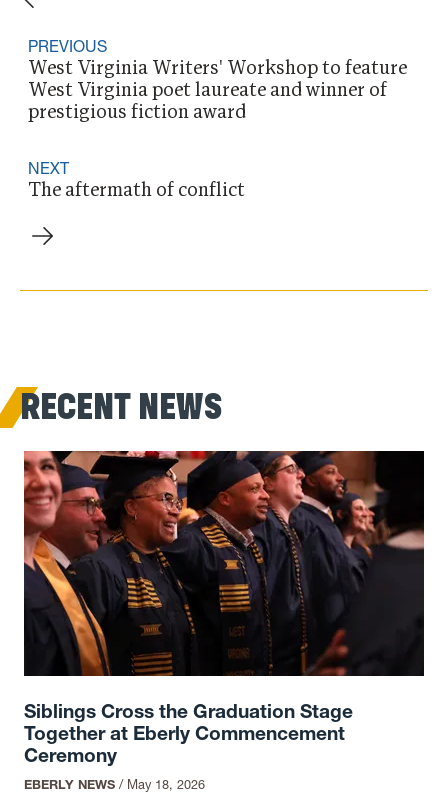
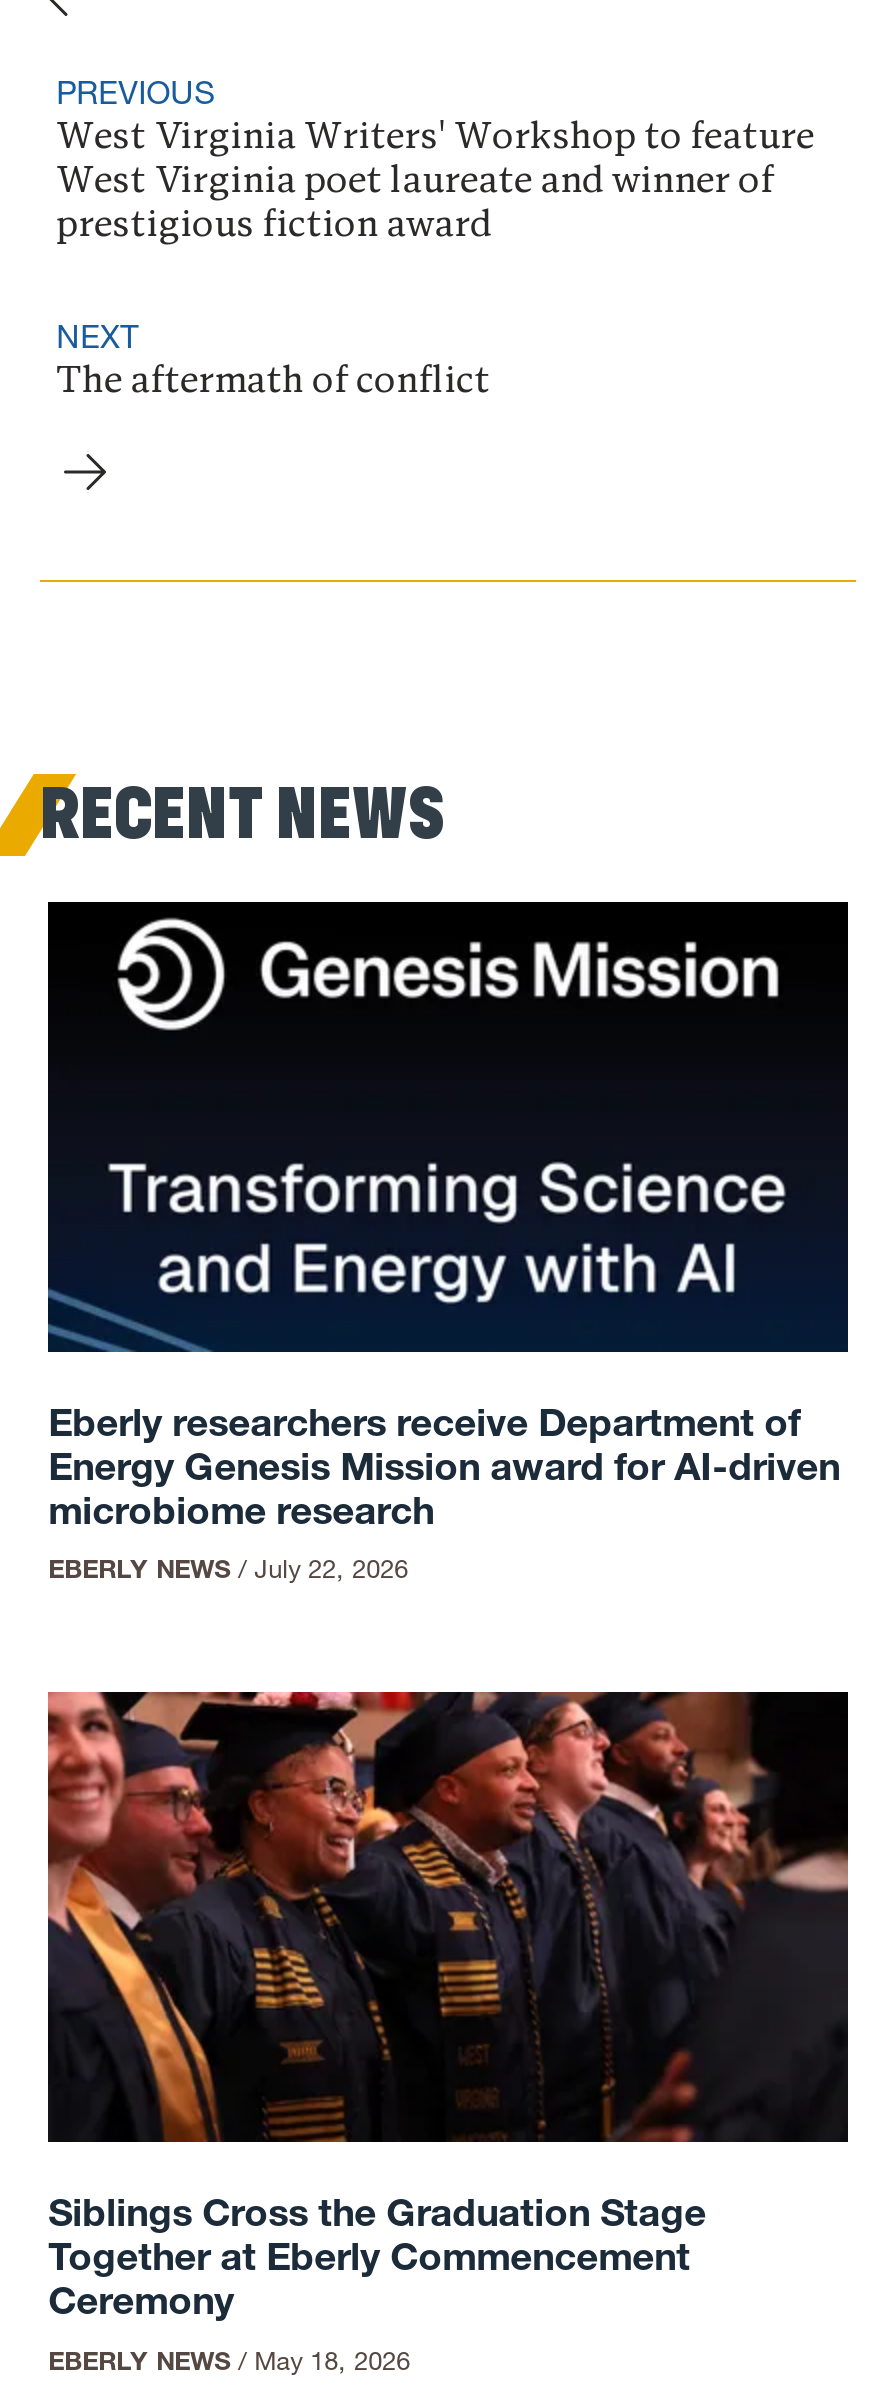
+ [image]
+ Eberly researchers receive Department of
+ Energy Genesis Mission award for AI-driven
+ microbiome research
+ EBERLY NEWS / July 22, 2026
